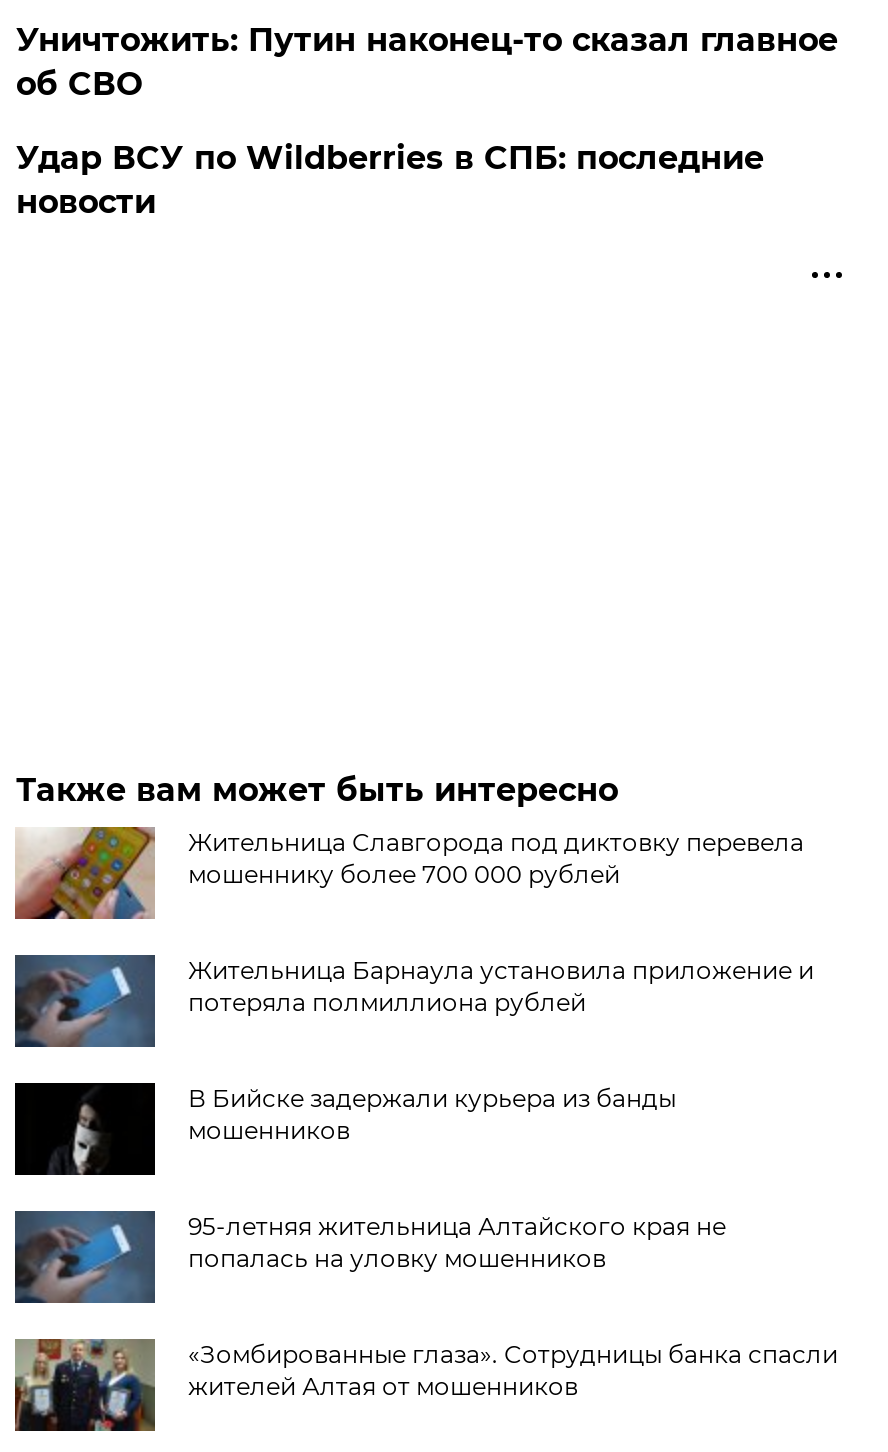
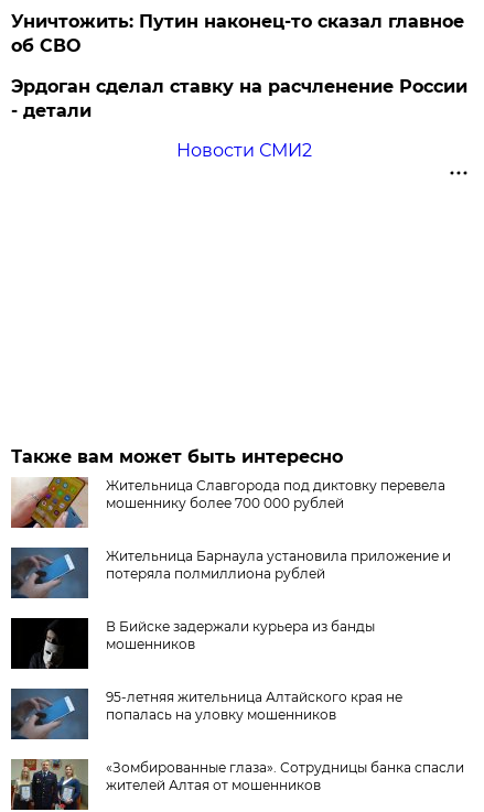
- Удар ВСУ по Wildberries в СПБ: последние
- новости
+ Эрдоган сделал ставку на расчленение России
+ - детали
+ Новости СМИ2
